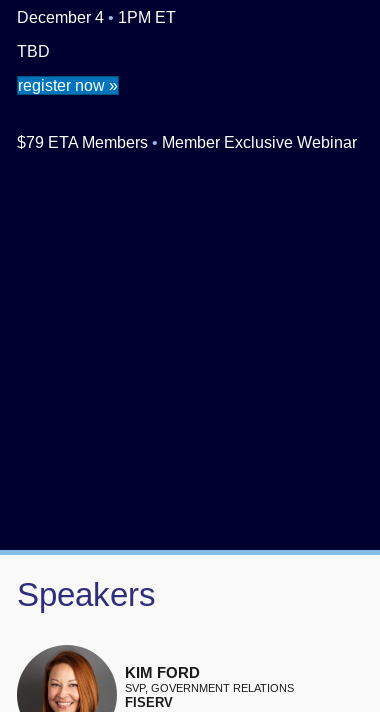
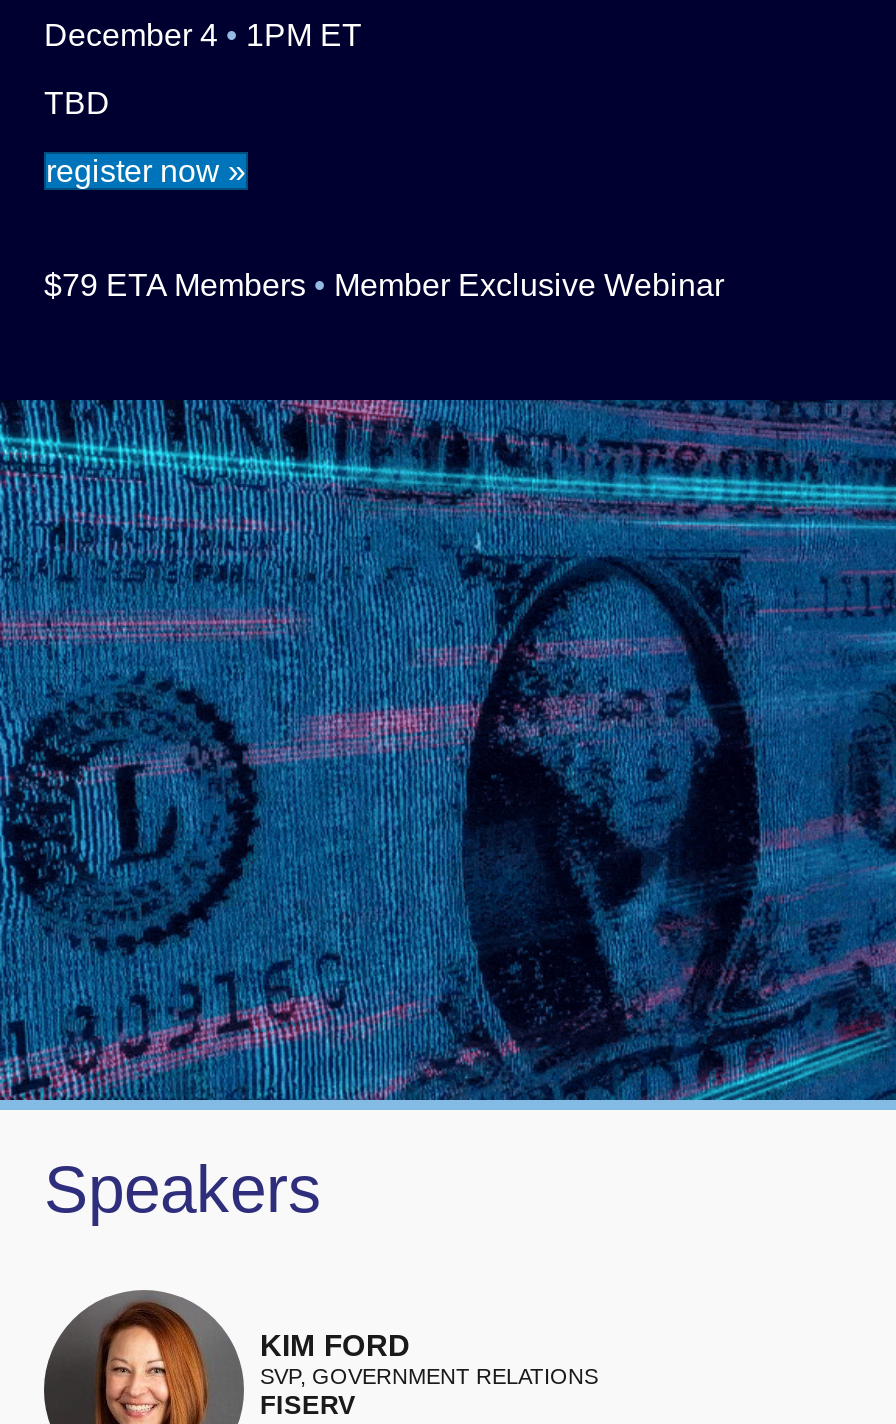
+ [image]
